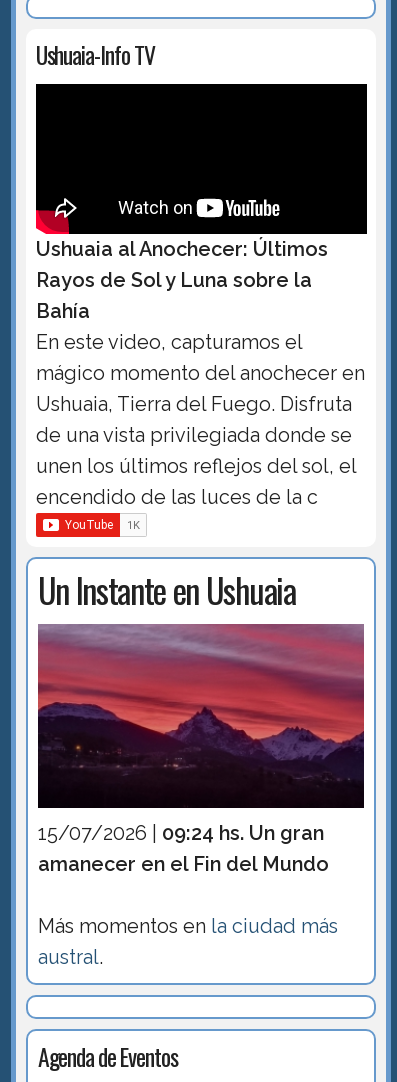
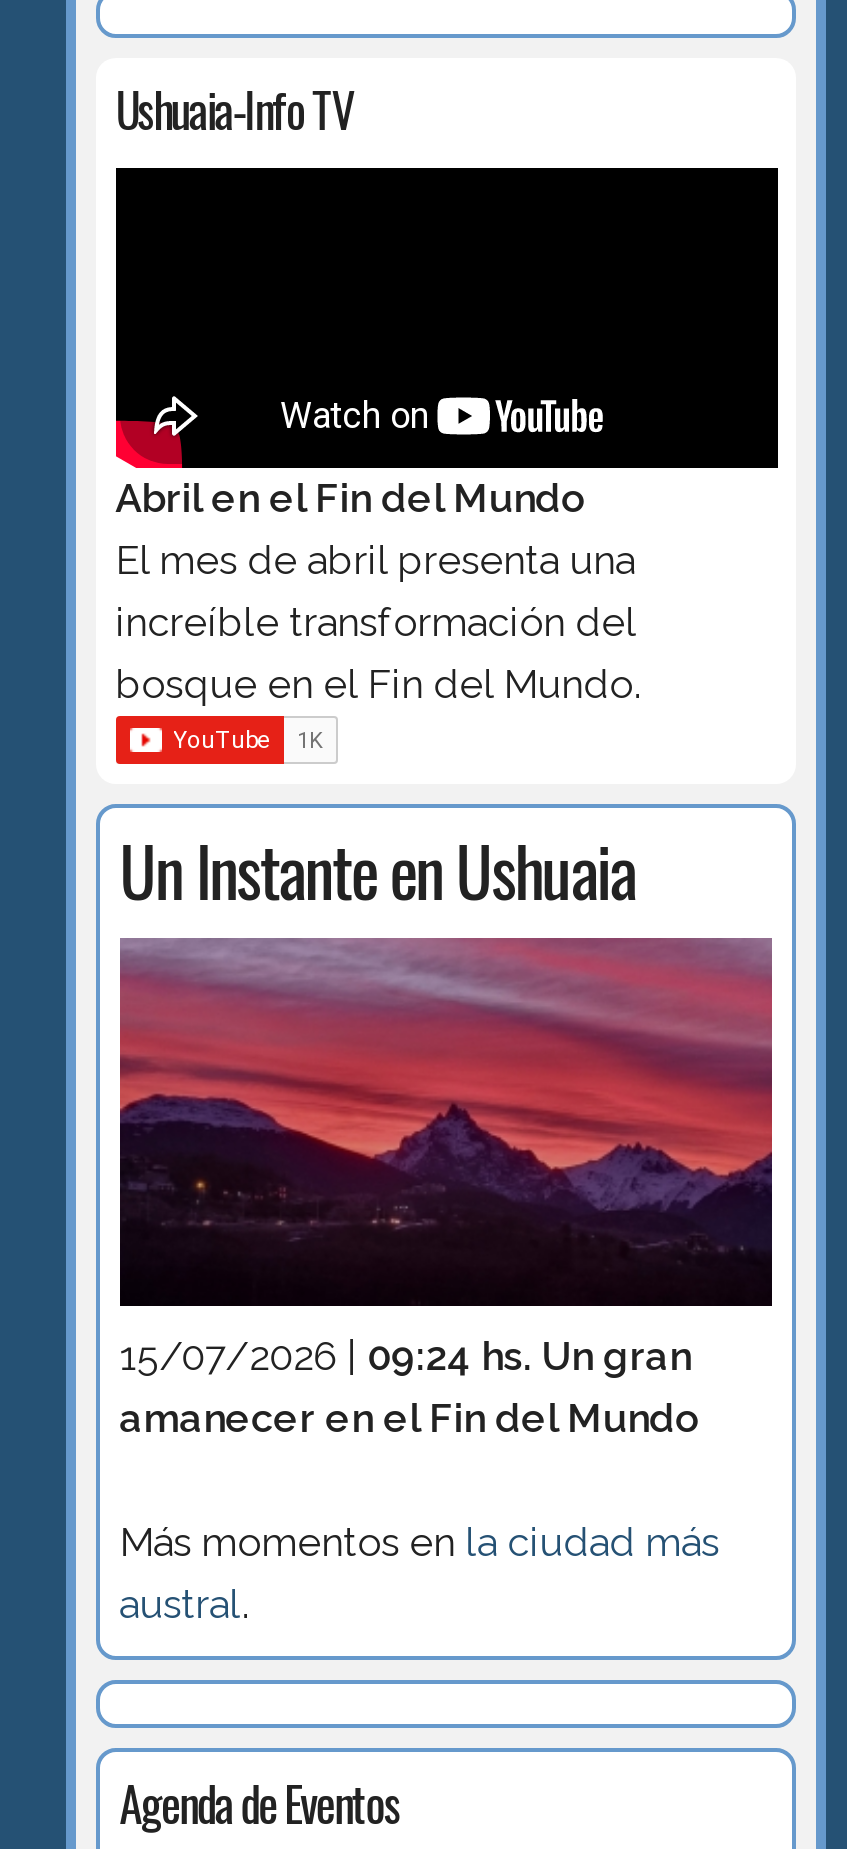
- Ushuaia al Anochecer: Últimos
- Rayos de Sol y Luna sobre la
- Bahía
- En este video, capturamos el
- mágico momento del anochecer en
- Ushuaia, Tierra del Fuego. Disfruta
- de una vista privilegiada donde se
- unen los últimos reflejos del sol, el
- encendido de las luces de la c
+ Abril en el Fin del Mundo
+ El mes de abril presenta una
+ increíble transformación del
+ bosque en el Fin del Mundo.
